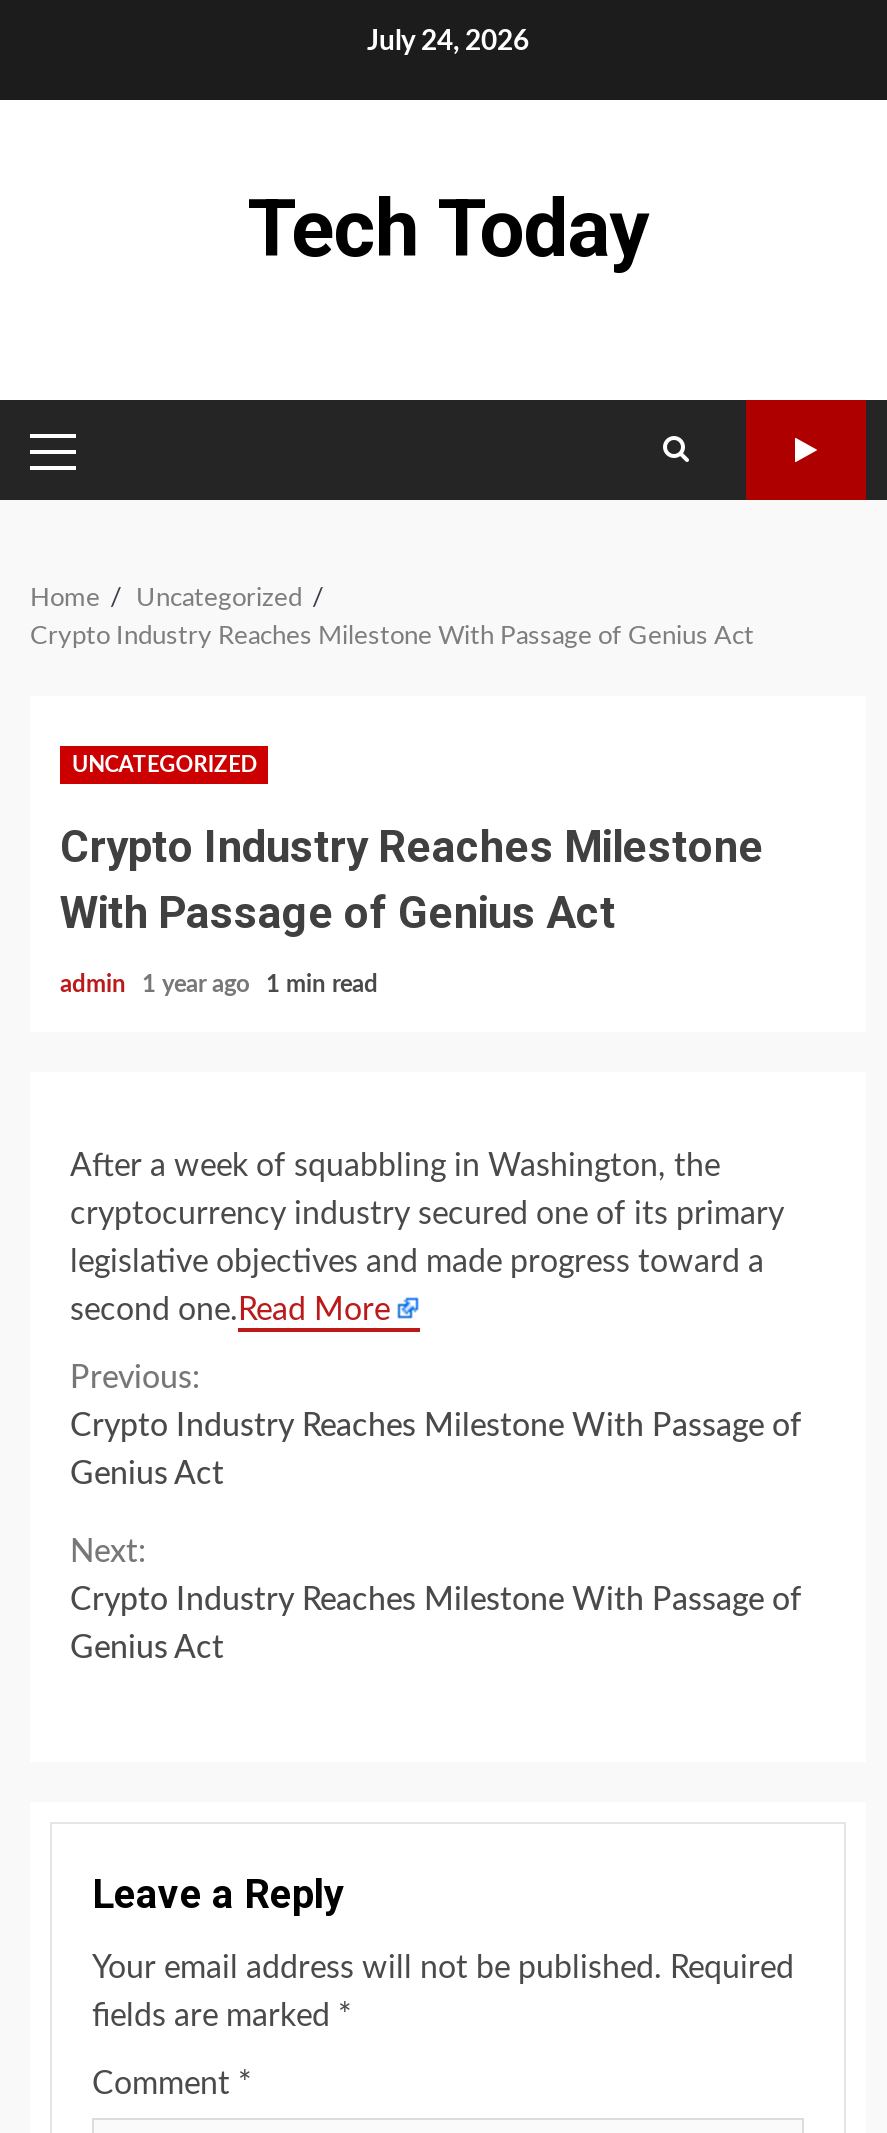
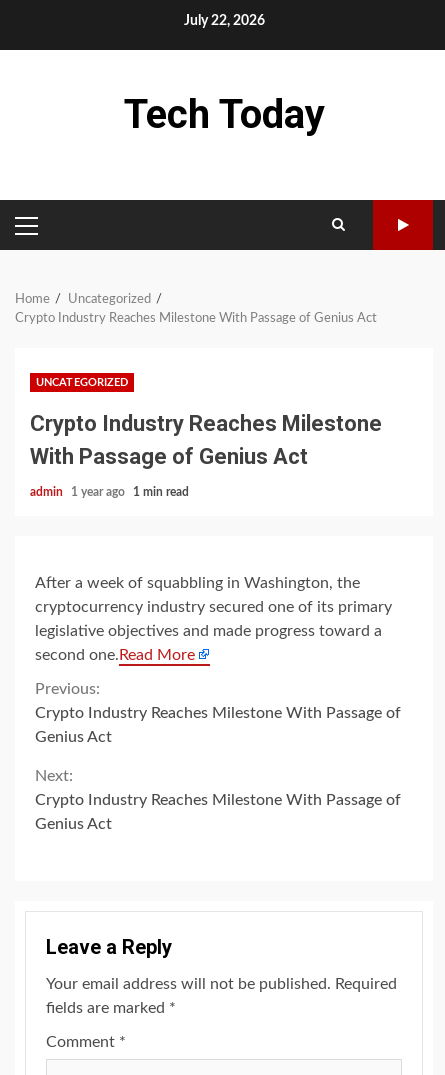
- July 24, 2026
+ July 22, 2026
